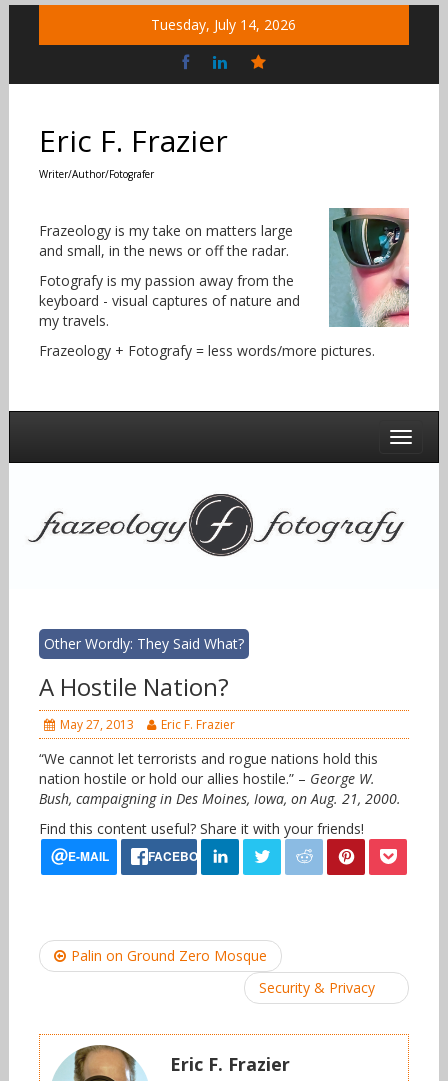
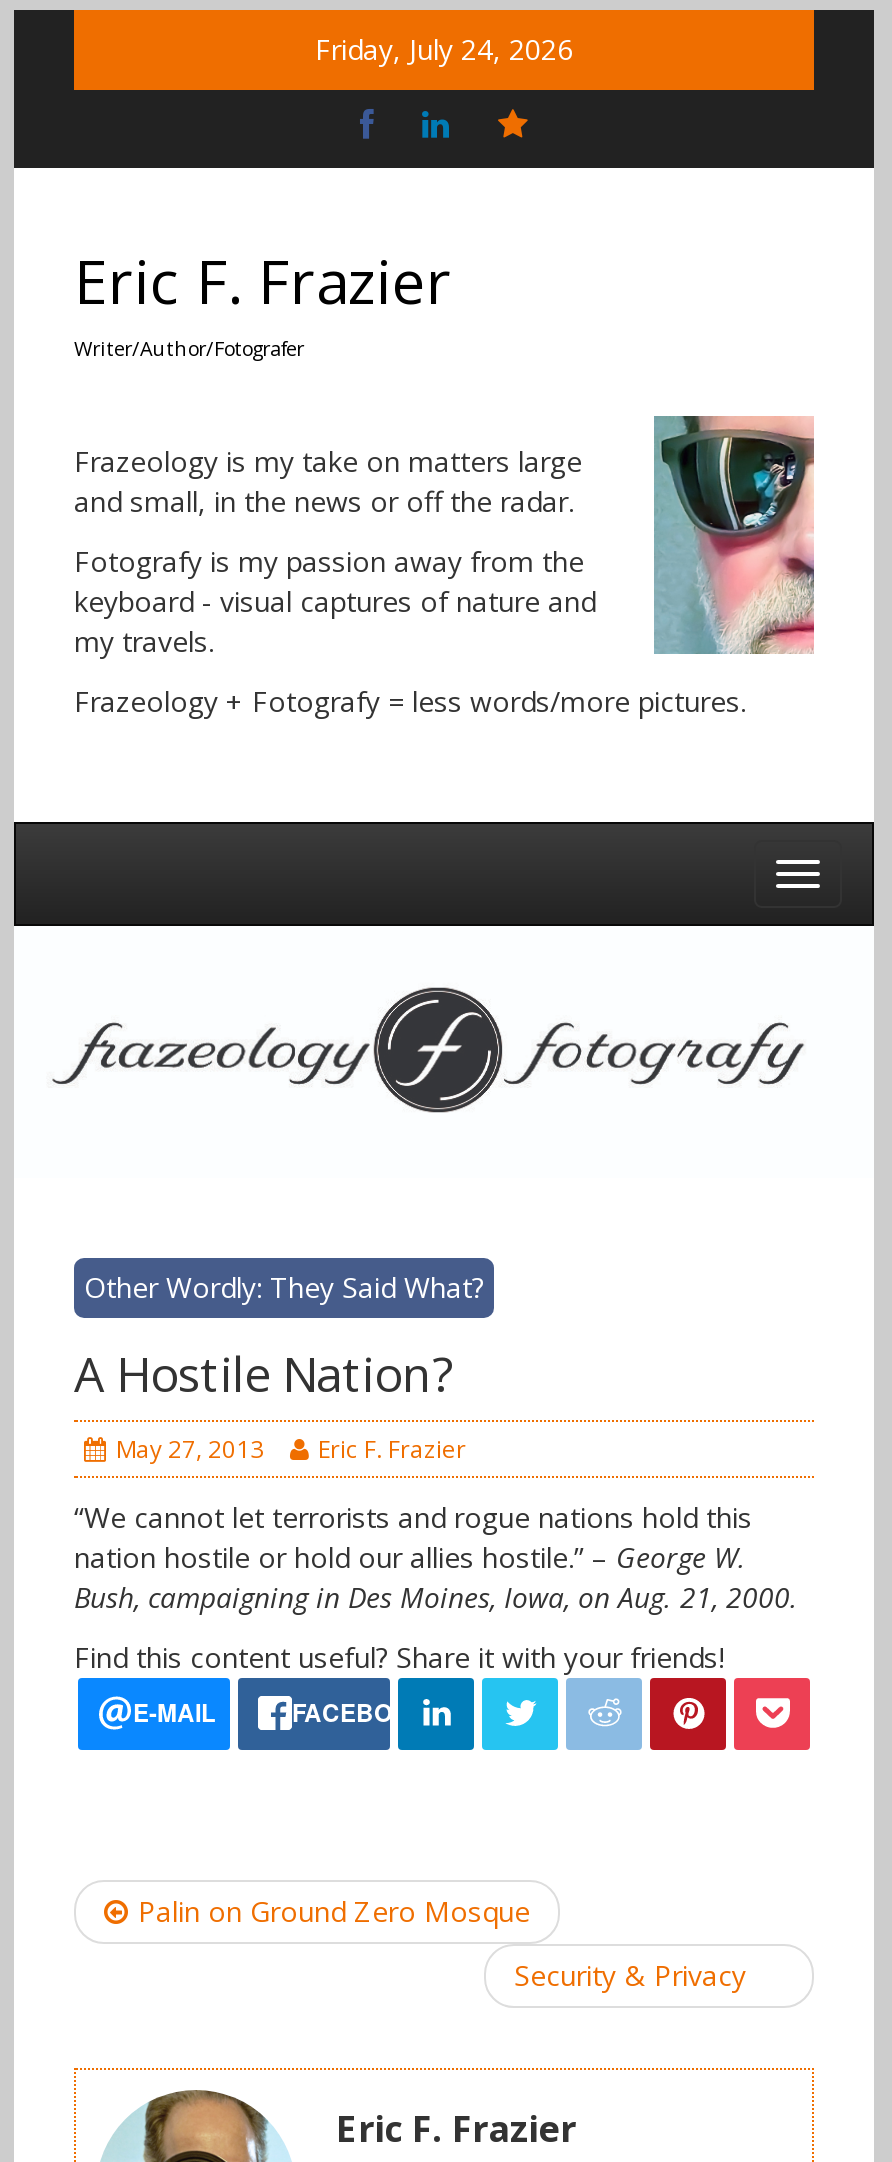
- Tuesday, July 14, 2026
+ Friday, July 24, 2026
